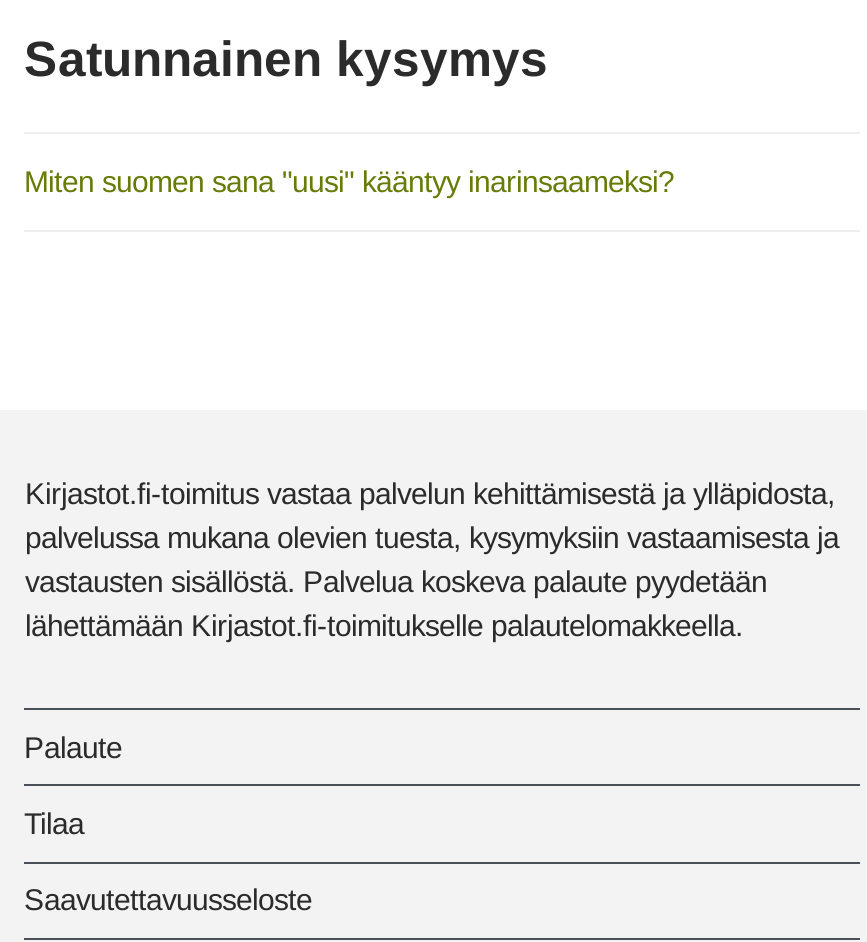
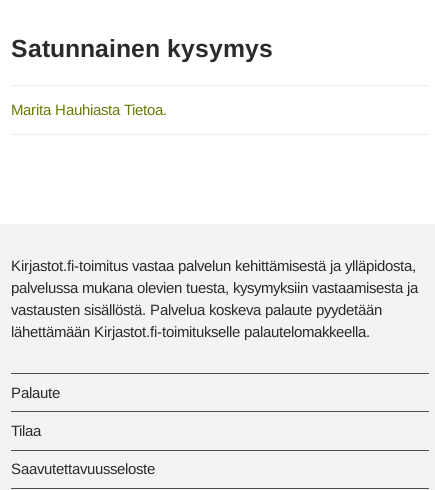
- Miten suomen sana "uusi" kääntyy inarinsaameksi?
+ Marita Hauhiasta Tietoa.
